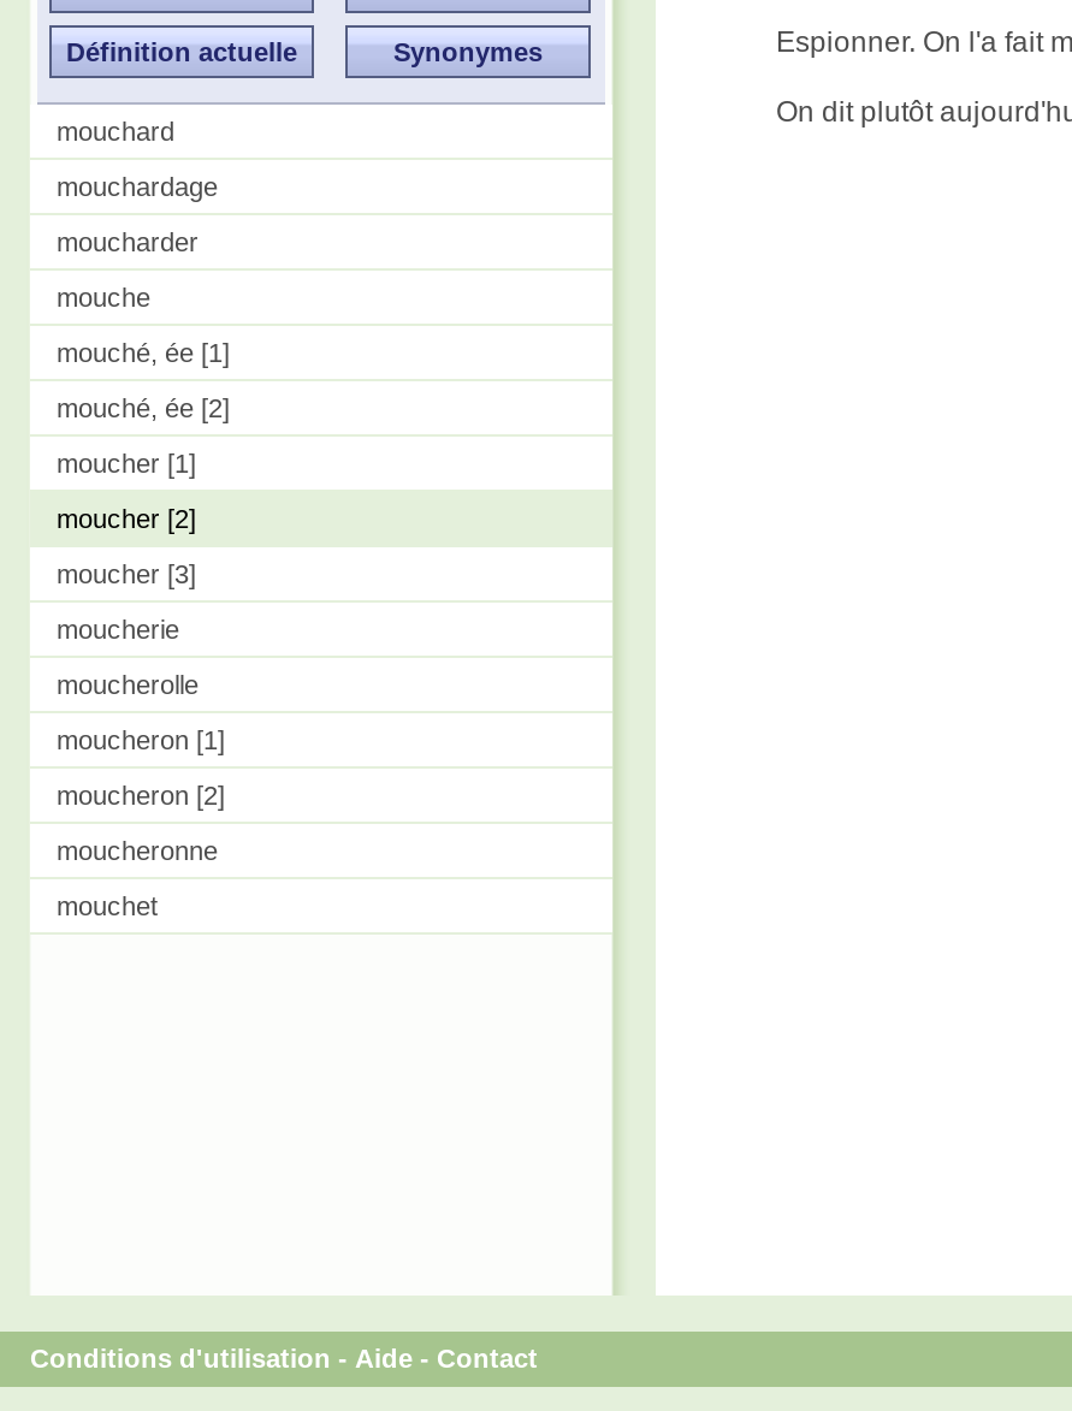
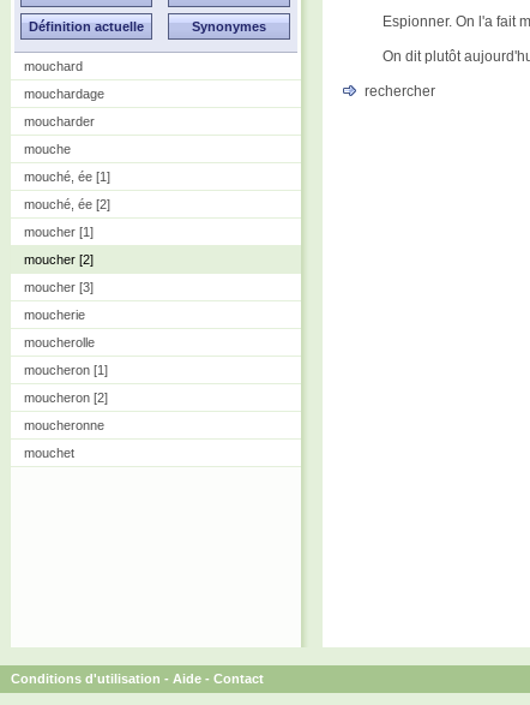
+ rechercher
